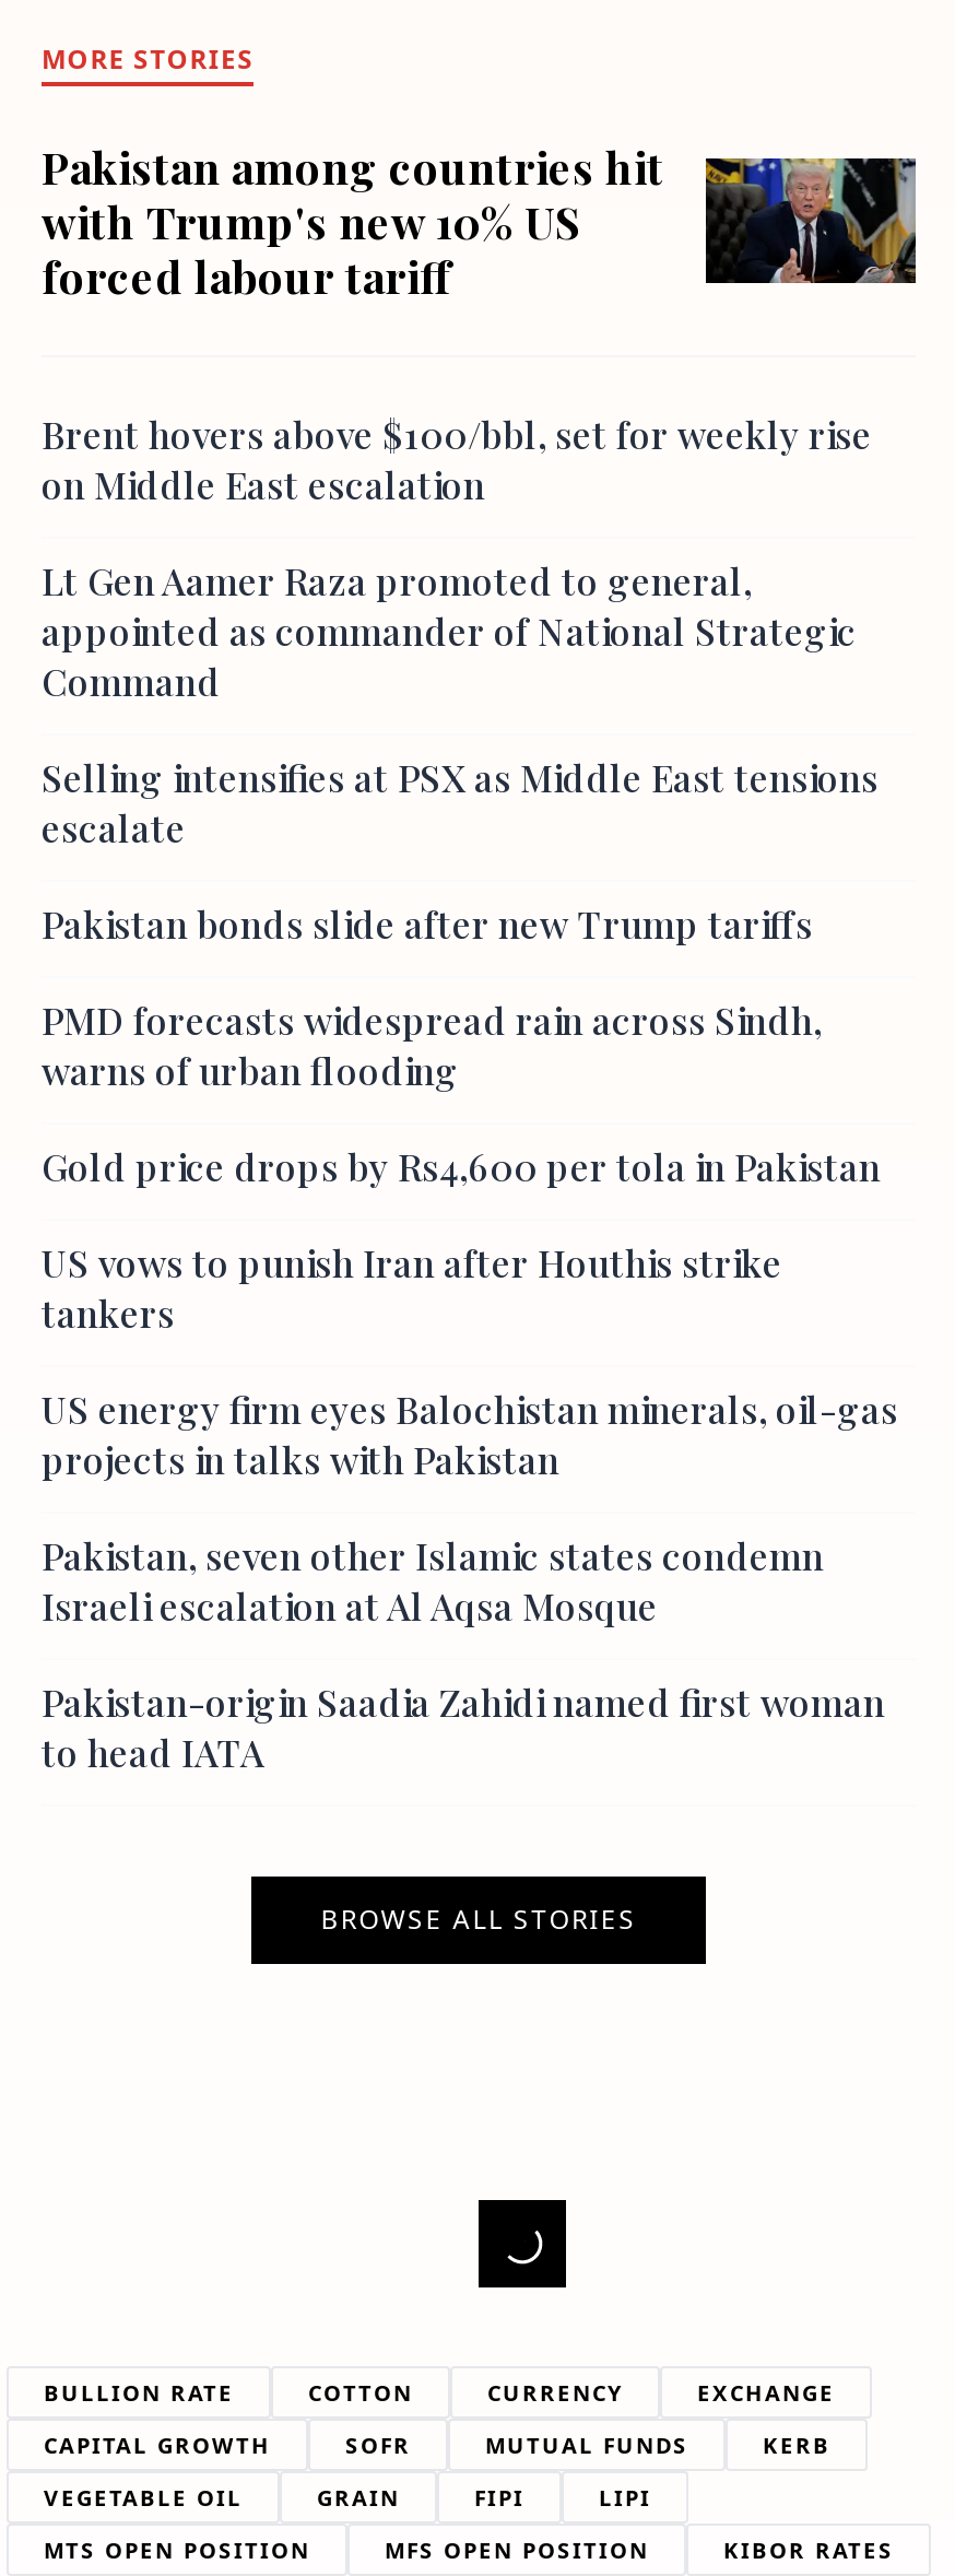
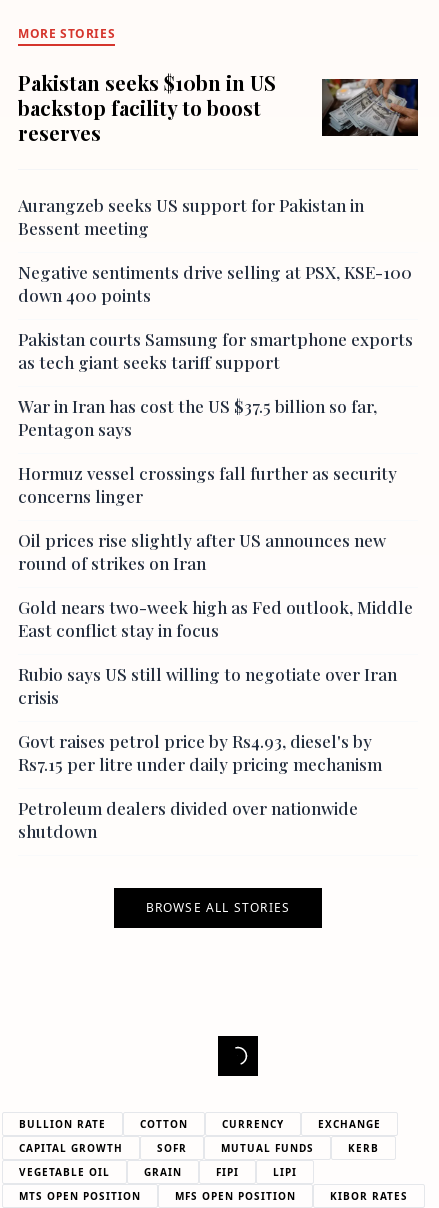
- Pakistan among countries hit
- with Trump's new 10% US
- forced labour tariff
+ Pakistan seeks $10bn in US
+ backstop facility to boost
+ reserves

- [image]
+ [image]

- Brent hovers above $100/bbl, set for weekly rise
- on Middle East escalation
+ Aurangzeb seeks US support for Pakistan in
+ Bessent meeting

- Lt Gen Aamer Raza promoted to general,
- appointed as commander of National Strategic
- Command
+ Negative sentiments drive selling at PSX, KSE-100
+ down 400 points

- Selling intensifies at PSX as Middle East tensions
- escalate
+ Pakistan courts Samsung for smartphone exports
+ as tech giant seeks tariff support

- Pakistan bonds slide after new Trump tariffs
+ War in Iran has cost the US $37.5 billion so far,
+ Pentagon says

- PMD forecasts widespread rain across Sindh,
- warns of urban flooding
+ Hormuz vessel crossings fall further as security
+ concerns linger

- Gold price drops by Rs4,600 per tola in Pakistan
+ Oil prices rise slightly after US announces new
+ round of strikes on Iran

- US vows to punish Iran after Houthis strike
- tankers
+ Gold nears two-week high as Fed outlook, Middle
+ East conflict stay in focus

- US energy firm eyes Balochistan minerals, oil-gas
- projects in talks with Pakistan
+ Rubio says US still willing to negotiate over Iran
+ crisis

- Pakistan, seven other Islamic states condemn
- Israeli escalation at Al Aqsa Mosque
+ Govt raises petrol price by Rs4.93, diesel's by
+ Rs7.15 per litre under daily pricing mechanism

- Pakistan-origin Saadia Zahidi named first woman
- to head IATA
+ Petroleum dealers divided over nationwide
+ shutdown
